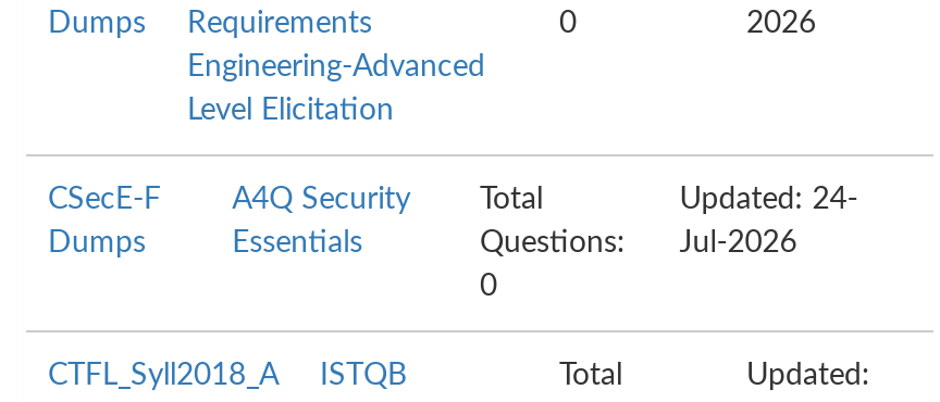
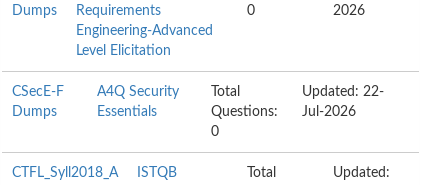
- Updated: 24-
+ Updated: 22-
